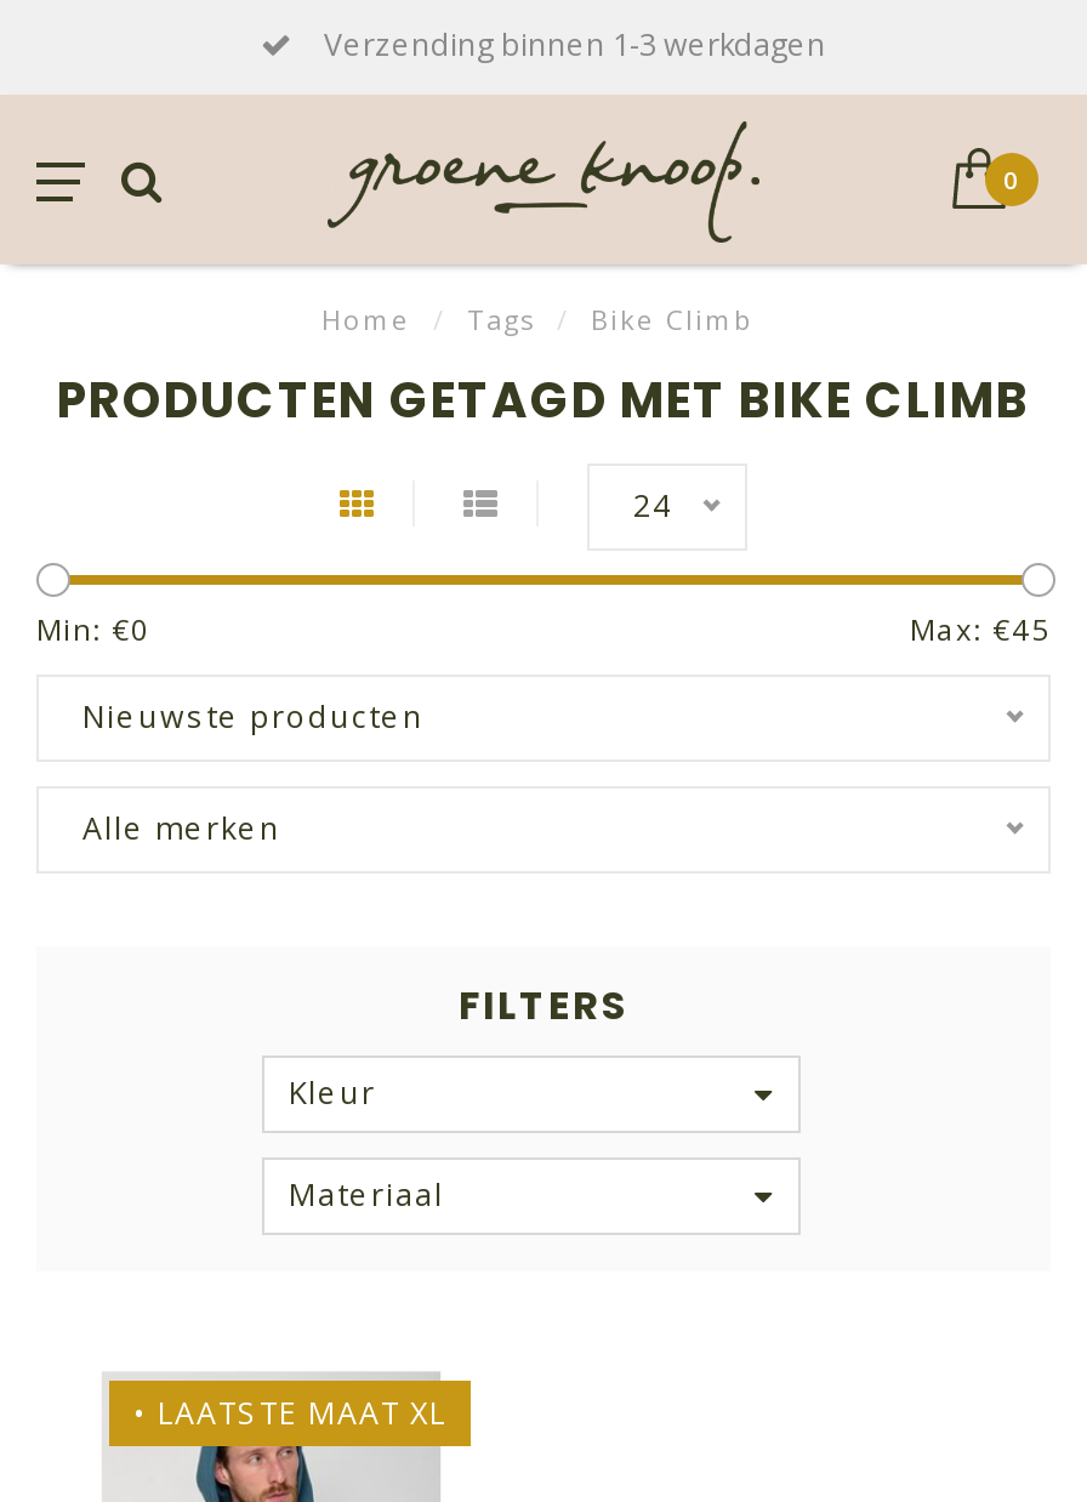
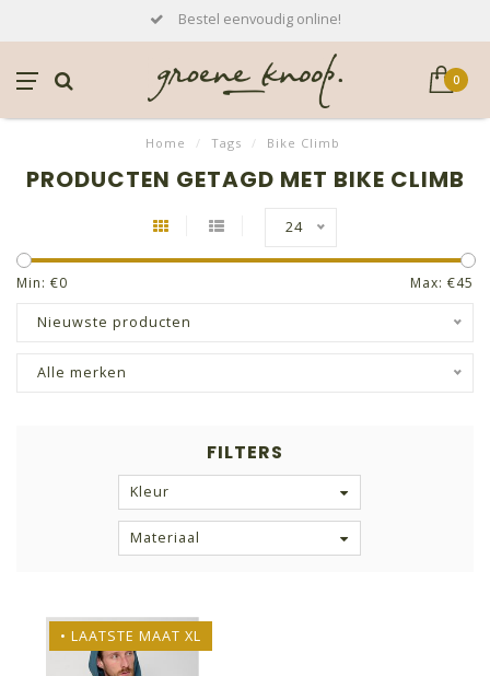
- Verzending binnen 1-3 werkdagen
+ Bestel eenvoudig online!
